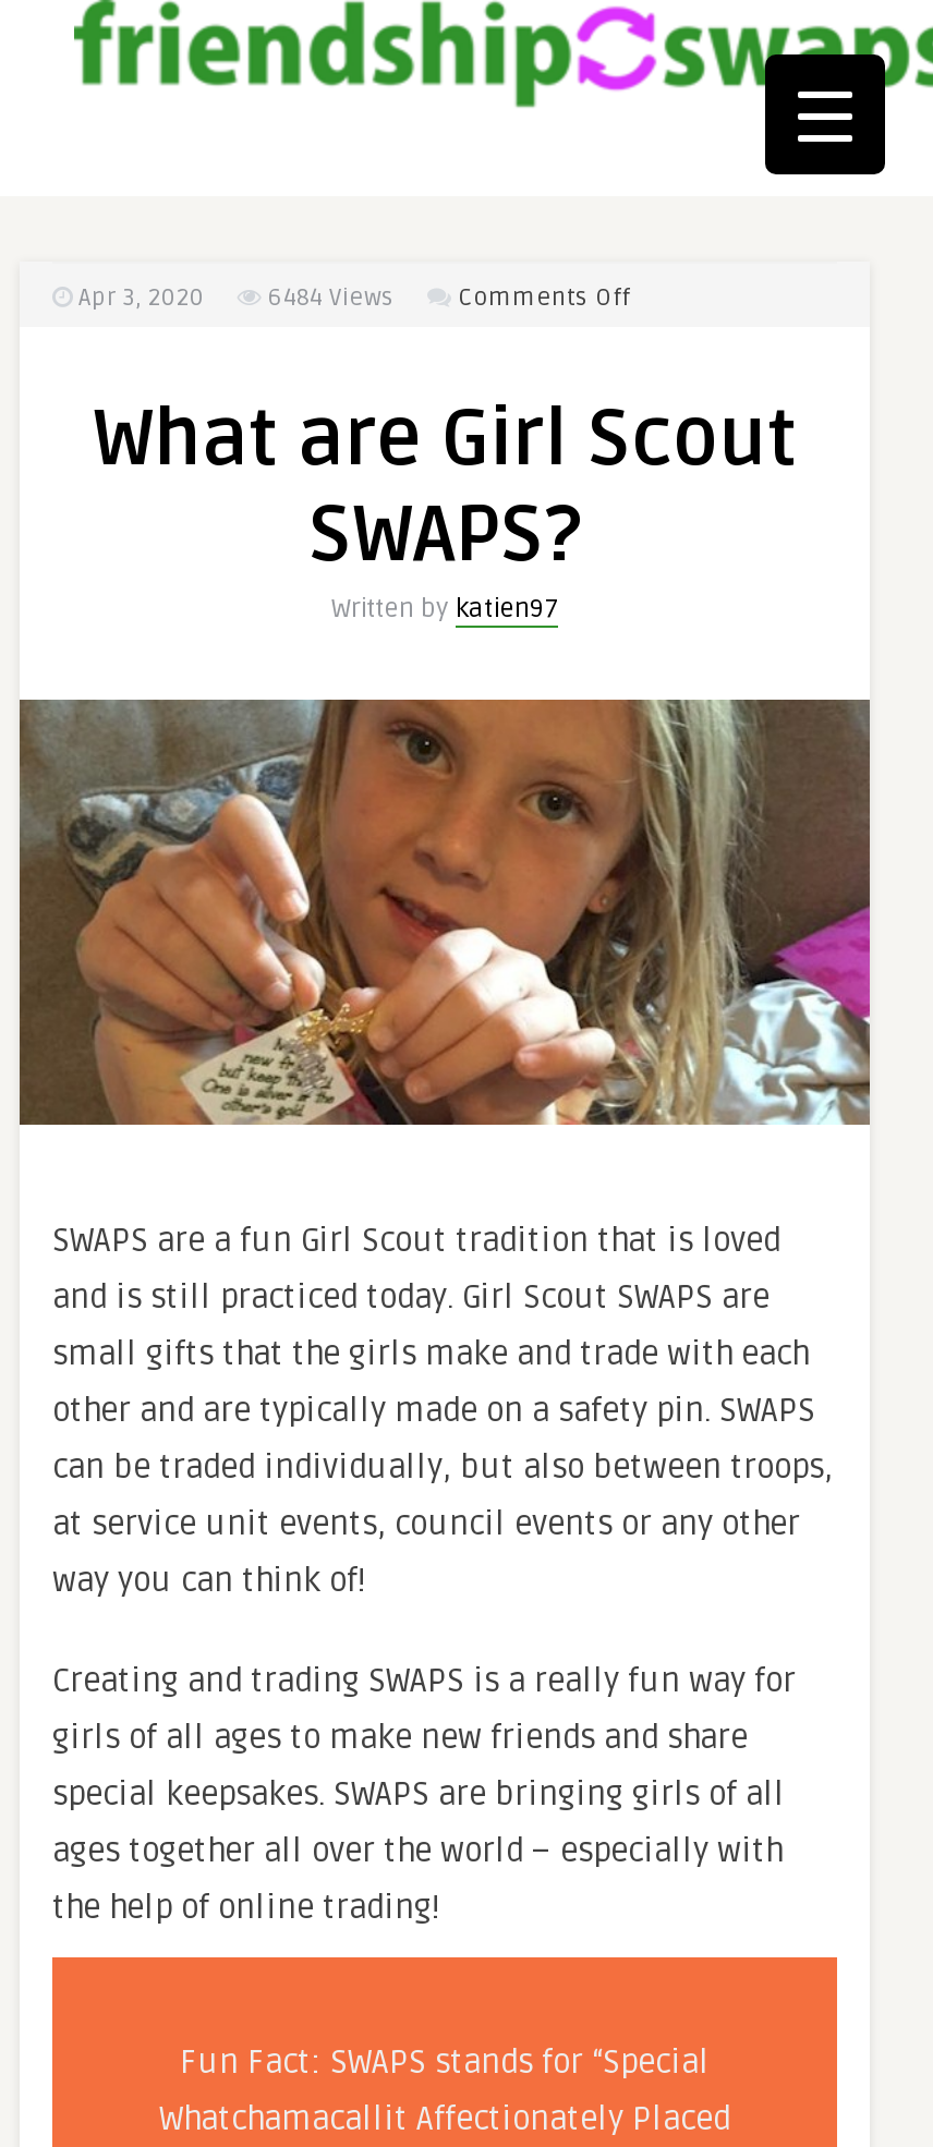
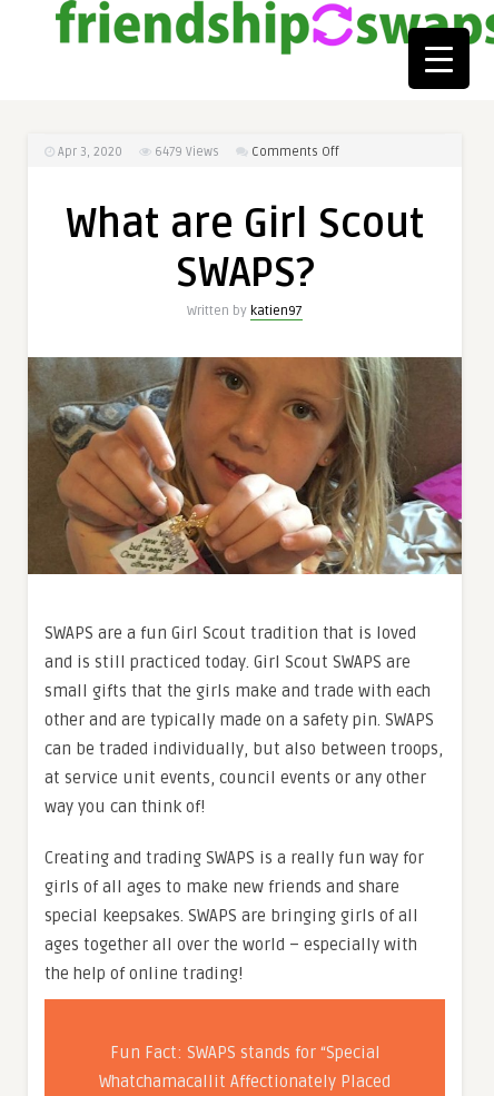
- Apr 3, 2020 6484 Views
+ Apr 3, 2020 6479 Views
